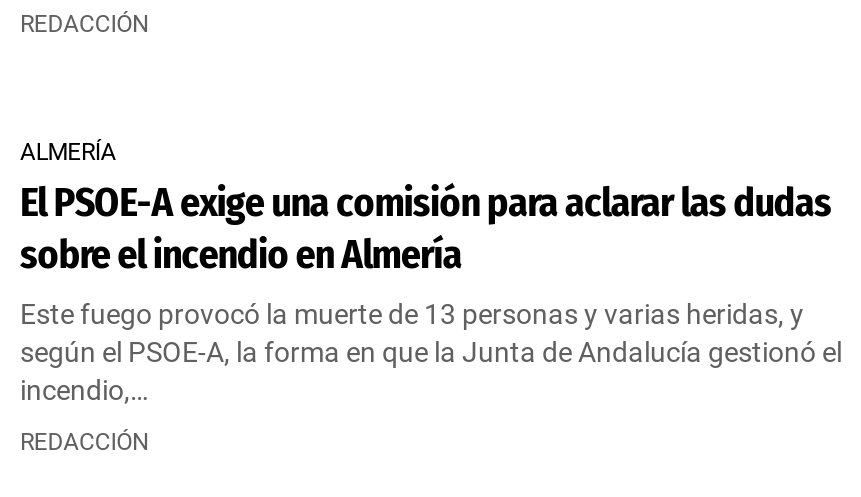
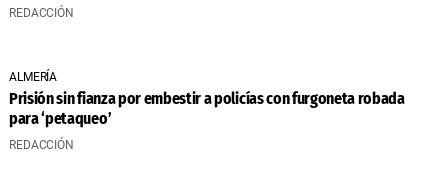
- El PSOE-A exige una comisión para aclarar las dudas
- sobre el incendio en Almería
- Este fuego provocó la muerte de 13 personas y varias heridas, y
- según el PSOE-A, la forma en que la Junta de Andalucía gestionó el
- incendio,…
+ Prisión sin fianza por embestir a policías con furgoneta robada
+ para ‘petaqueo’
